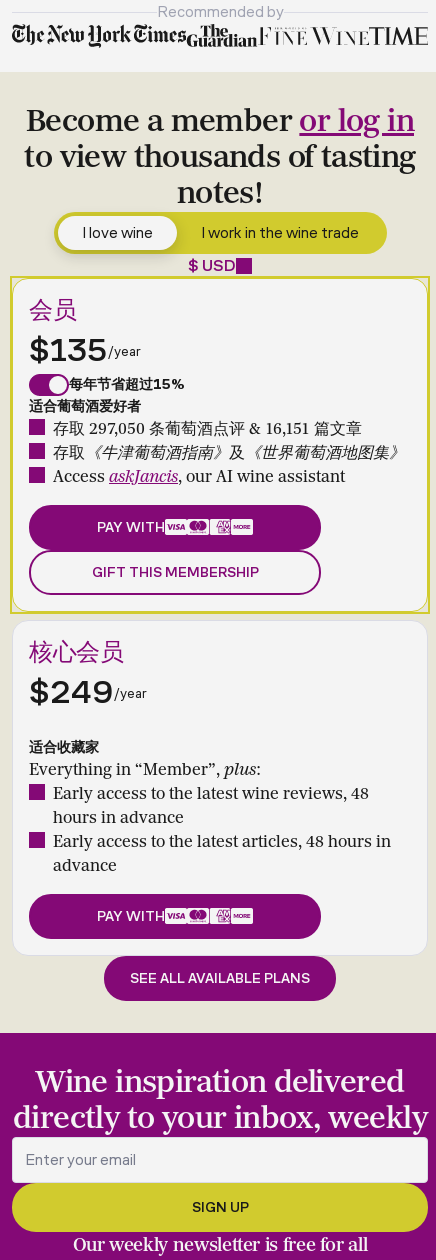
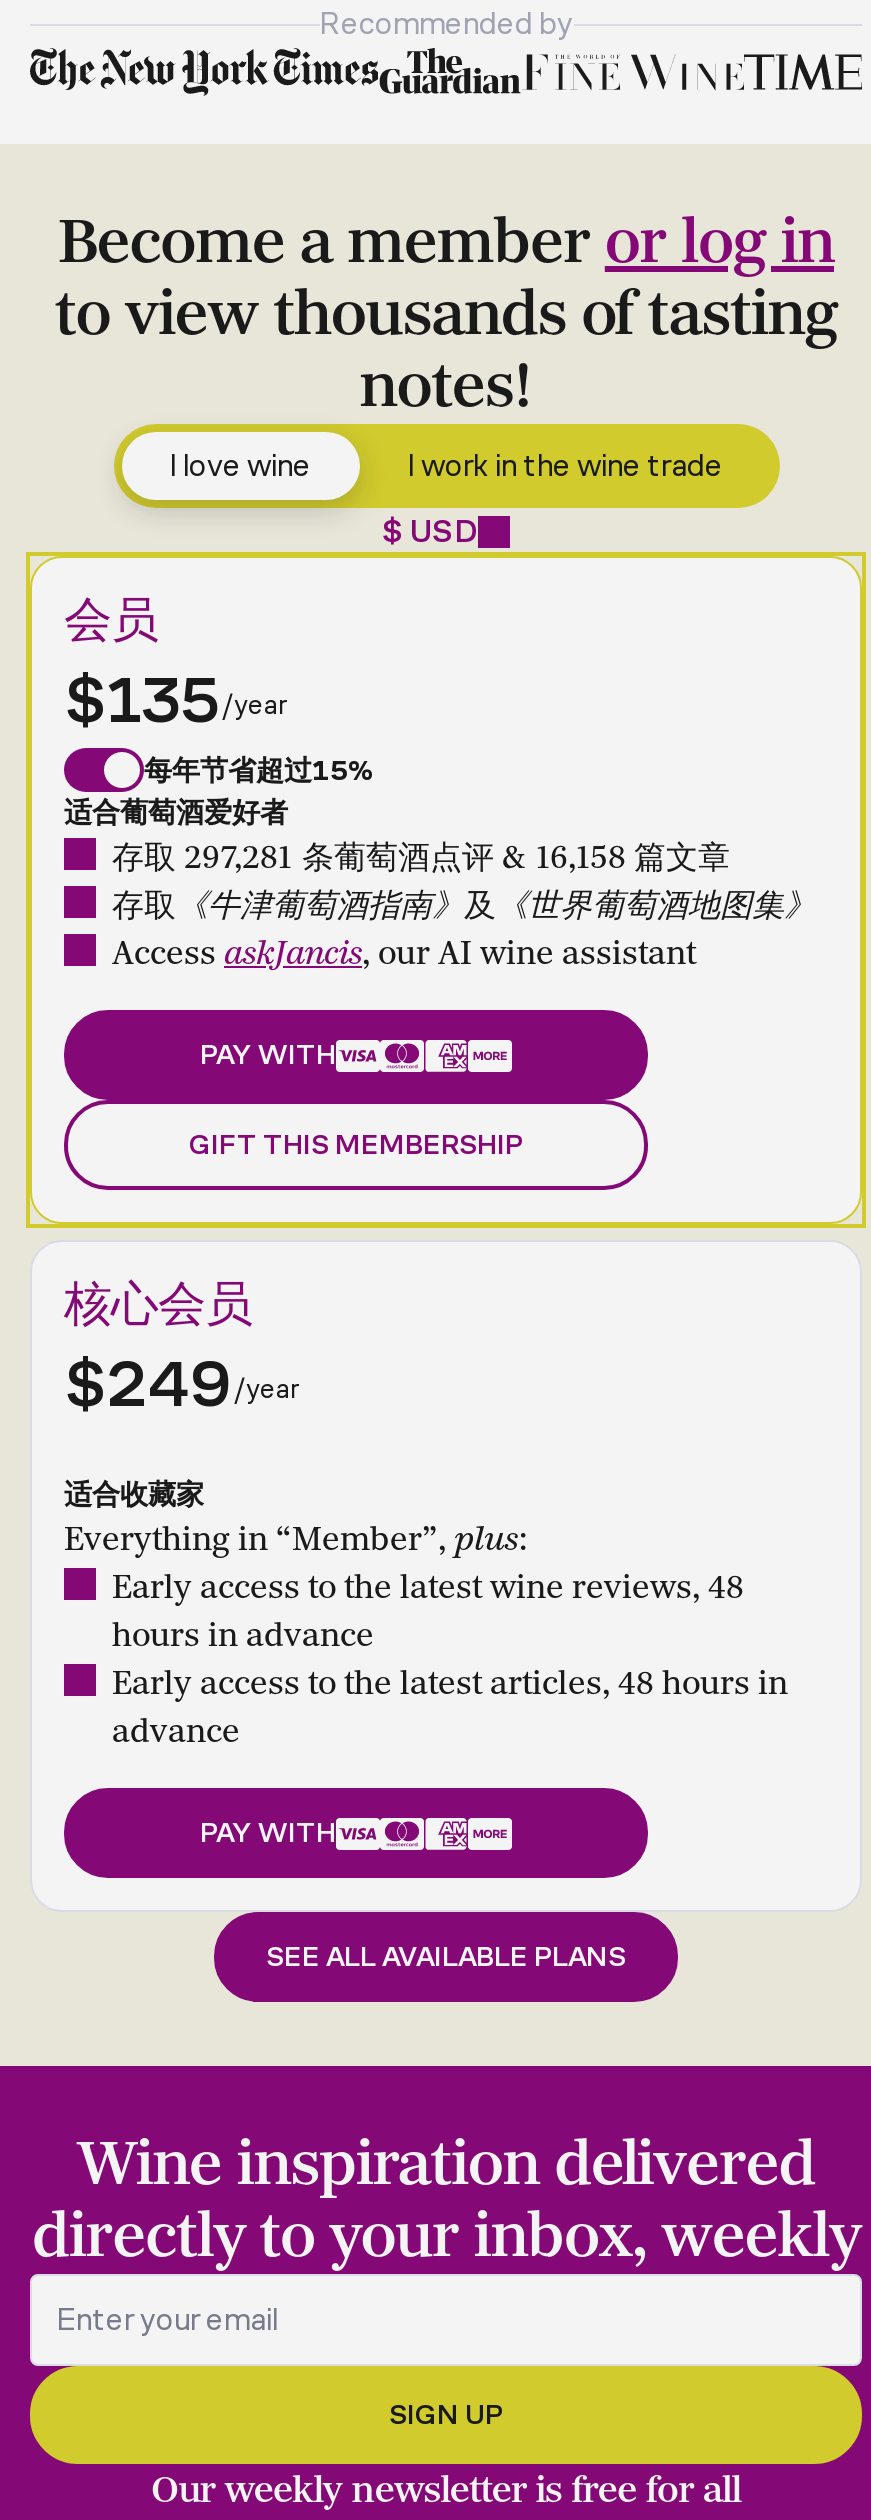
- 存取 297,050 条葡萄酒点评 & 16,151 篇文章
+ 存取 297,281 条葡萄酒点评 & 16,158 篇文章
